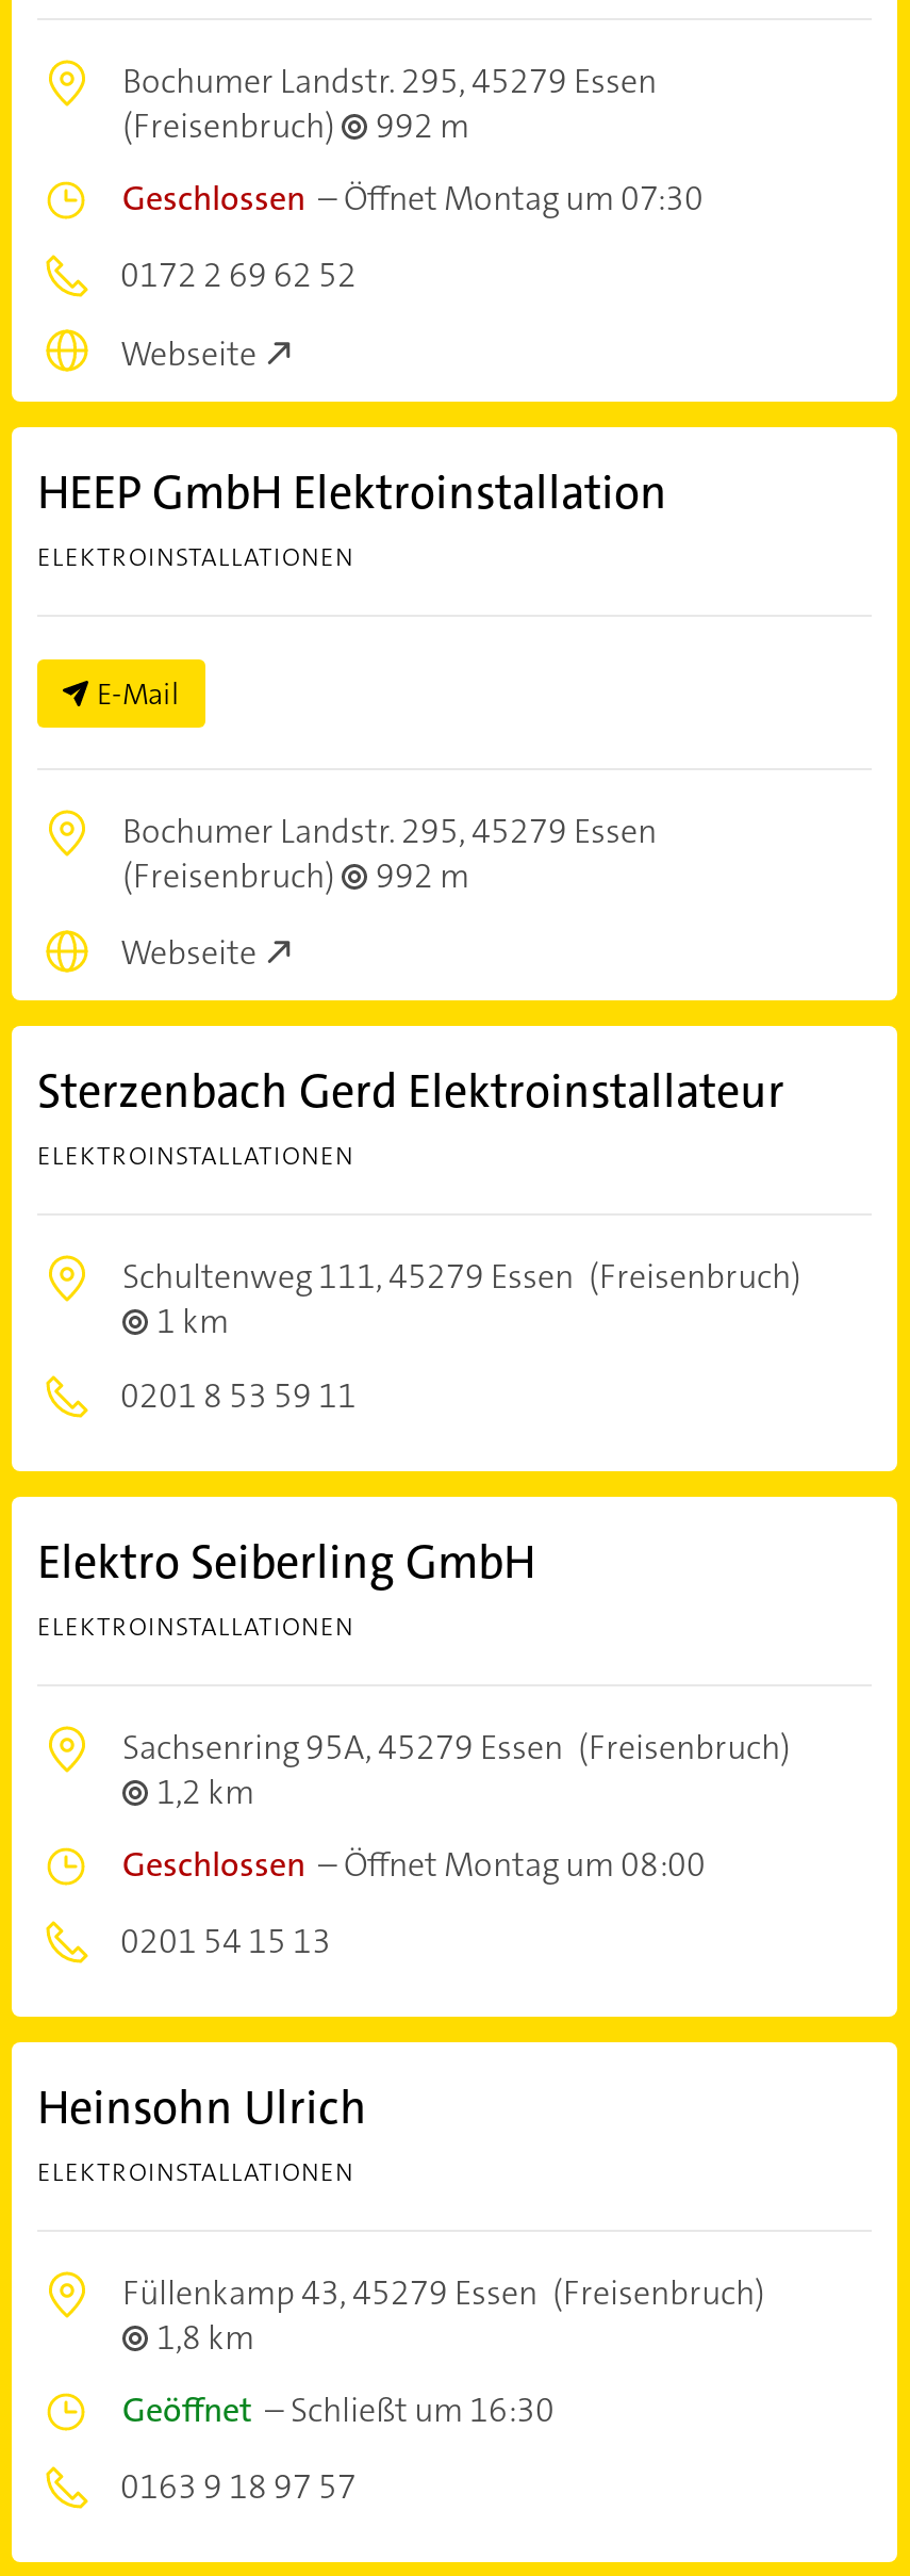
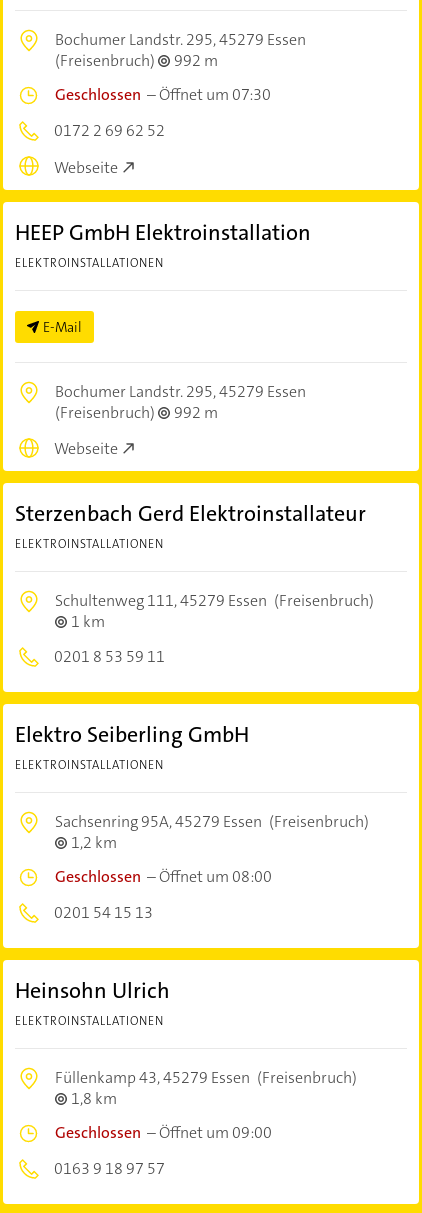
- Geschlossen –Öffnet Montag um 07:30
+ Geschlossen –Öffnet um 07:30

- Geschlossen –Öffnet Montag um 08:00
+ Geschlossen –Öffnet um 08:00

- Geöffnet – Schließt um 16:30
+ Geschlossen – Öffnet um 09:00
